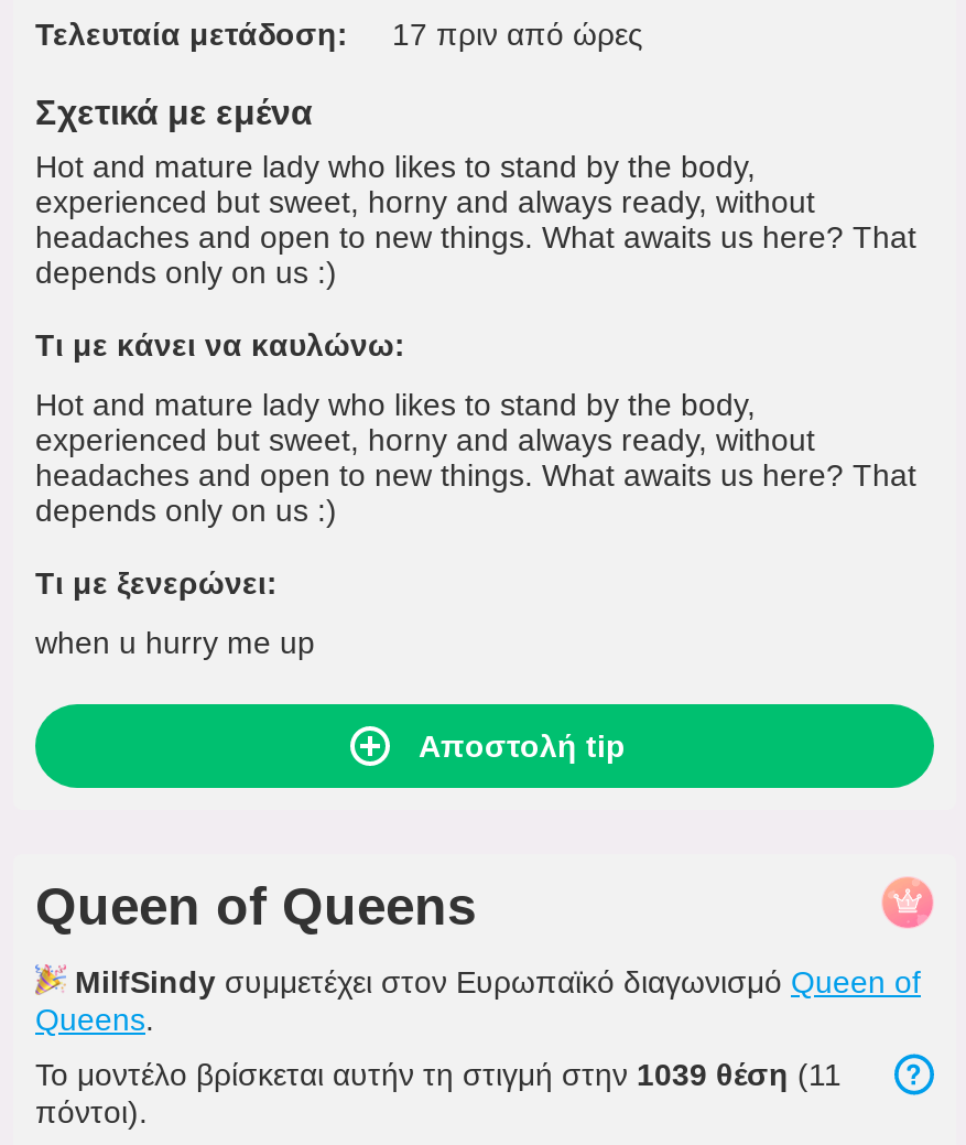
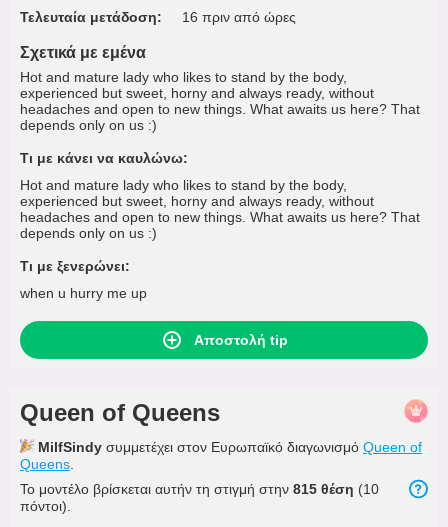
- Τελευταία μετάδοση: 17 πριν από ώρες
+ Τελευταία μετάδοση: 16 πριν από ώρες

- Το μοντέλο βρίσκεται αυτήν τη στιγμή στην 1039 θέση (11
+ Το μοντέλο βρίσκεται αυτήν τη στιγμή στην 815 θέση (10
